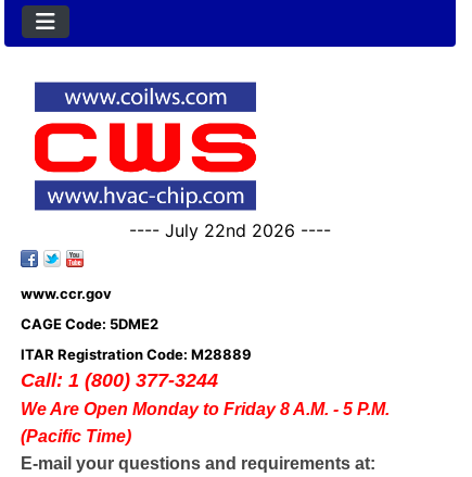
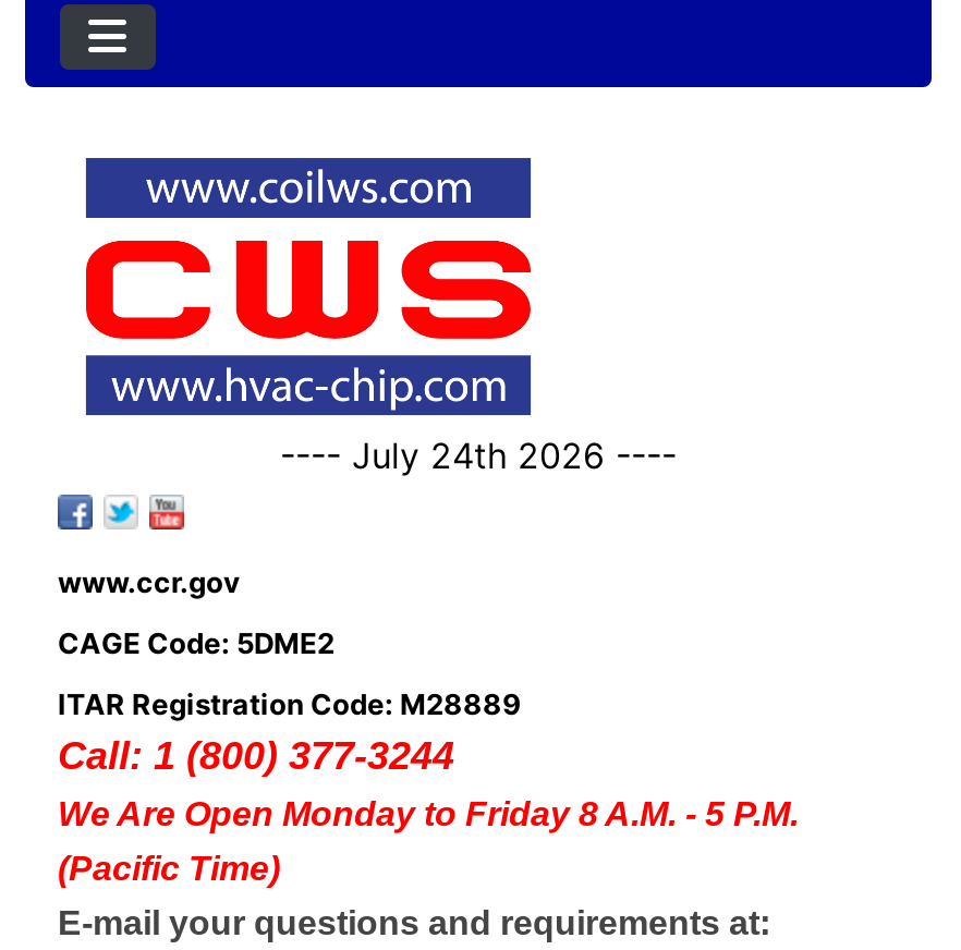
- ---- July 22nd 2026 ----
+ ---- July 24th 2026 ----
